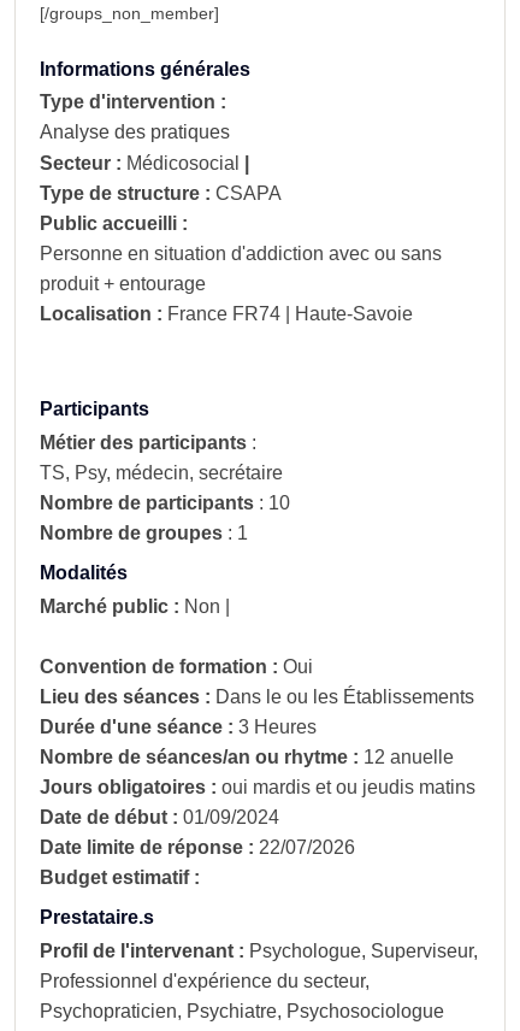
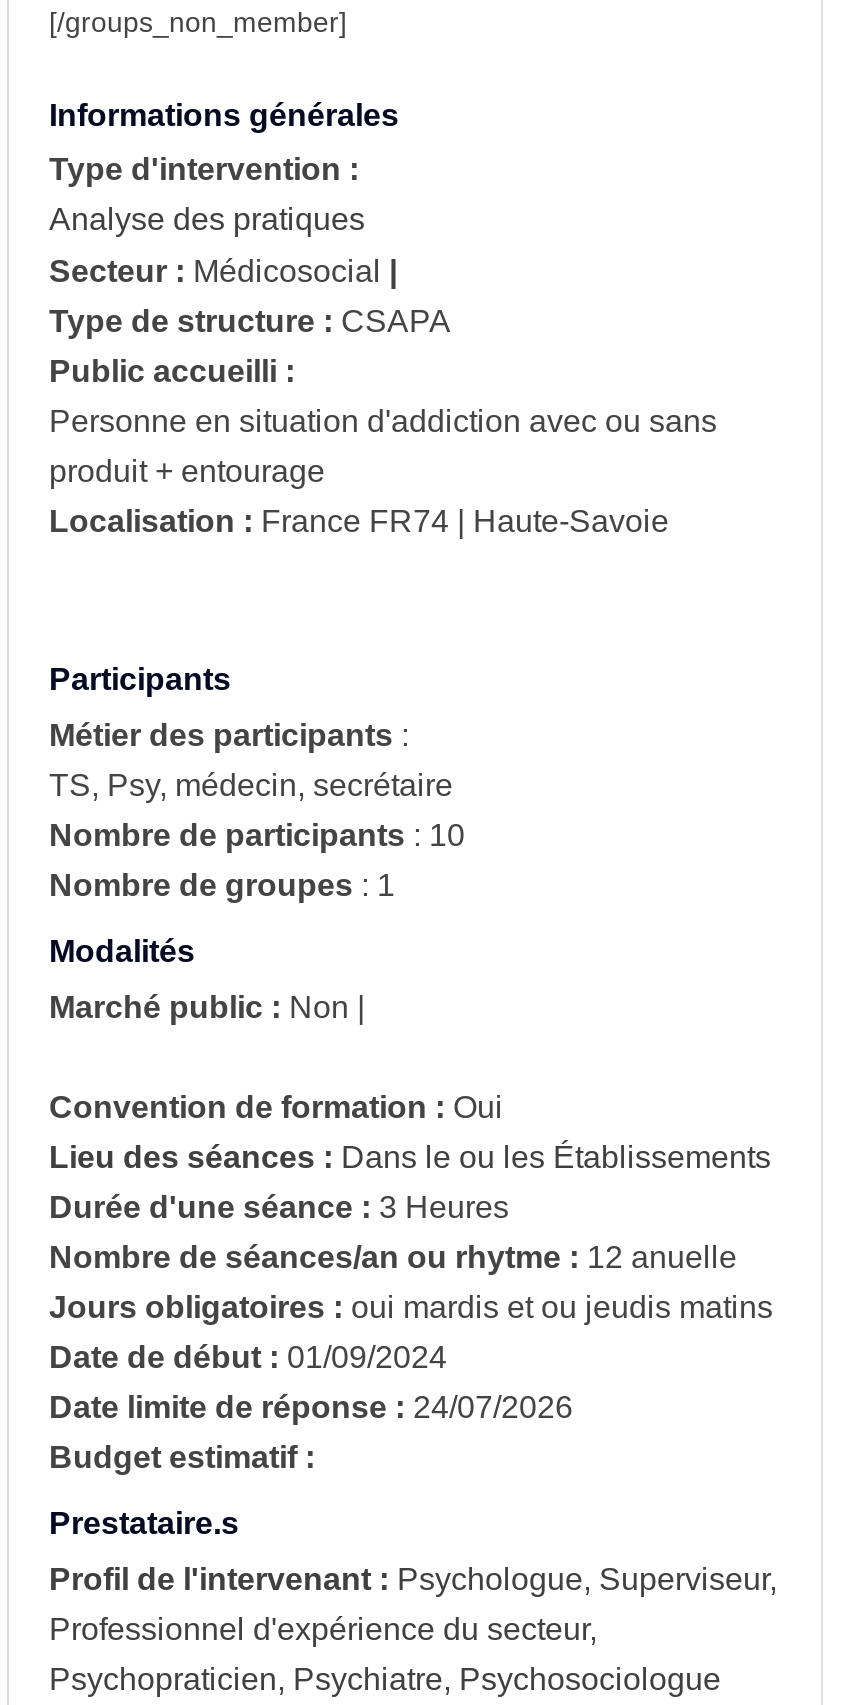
- Date limite de réponse : 22/07/2026
+ Date limite de réponse : 24/07/2026
